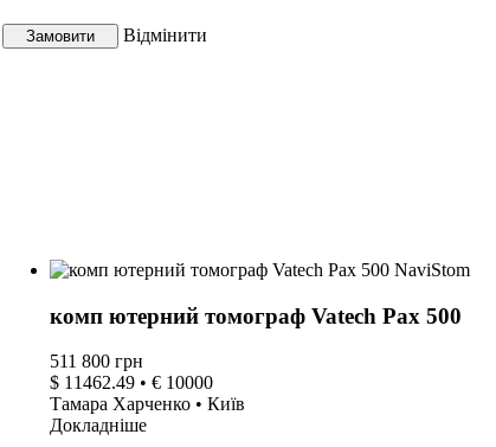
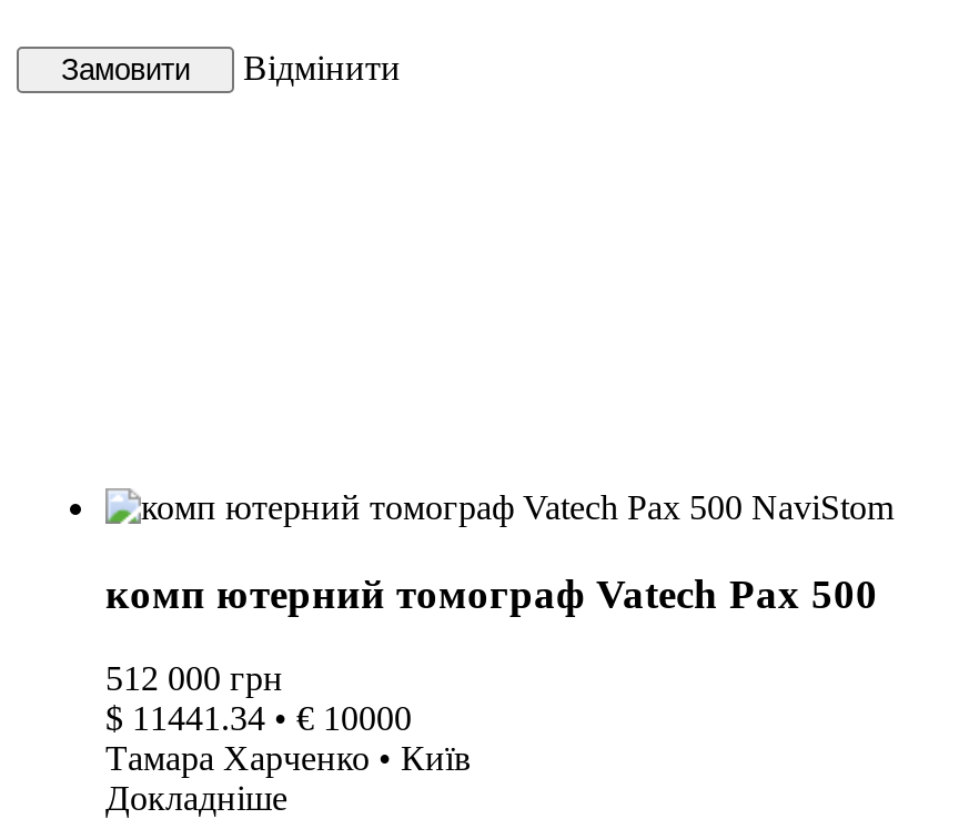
- 511 800 грн
+ 512 000 грн

- $ 11462.49 • € 10000
+ $ 11441.34 • € 10000
